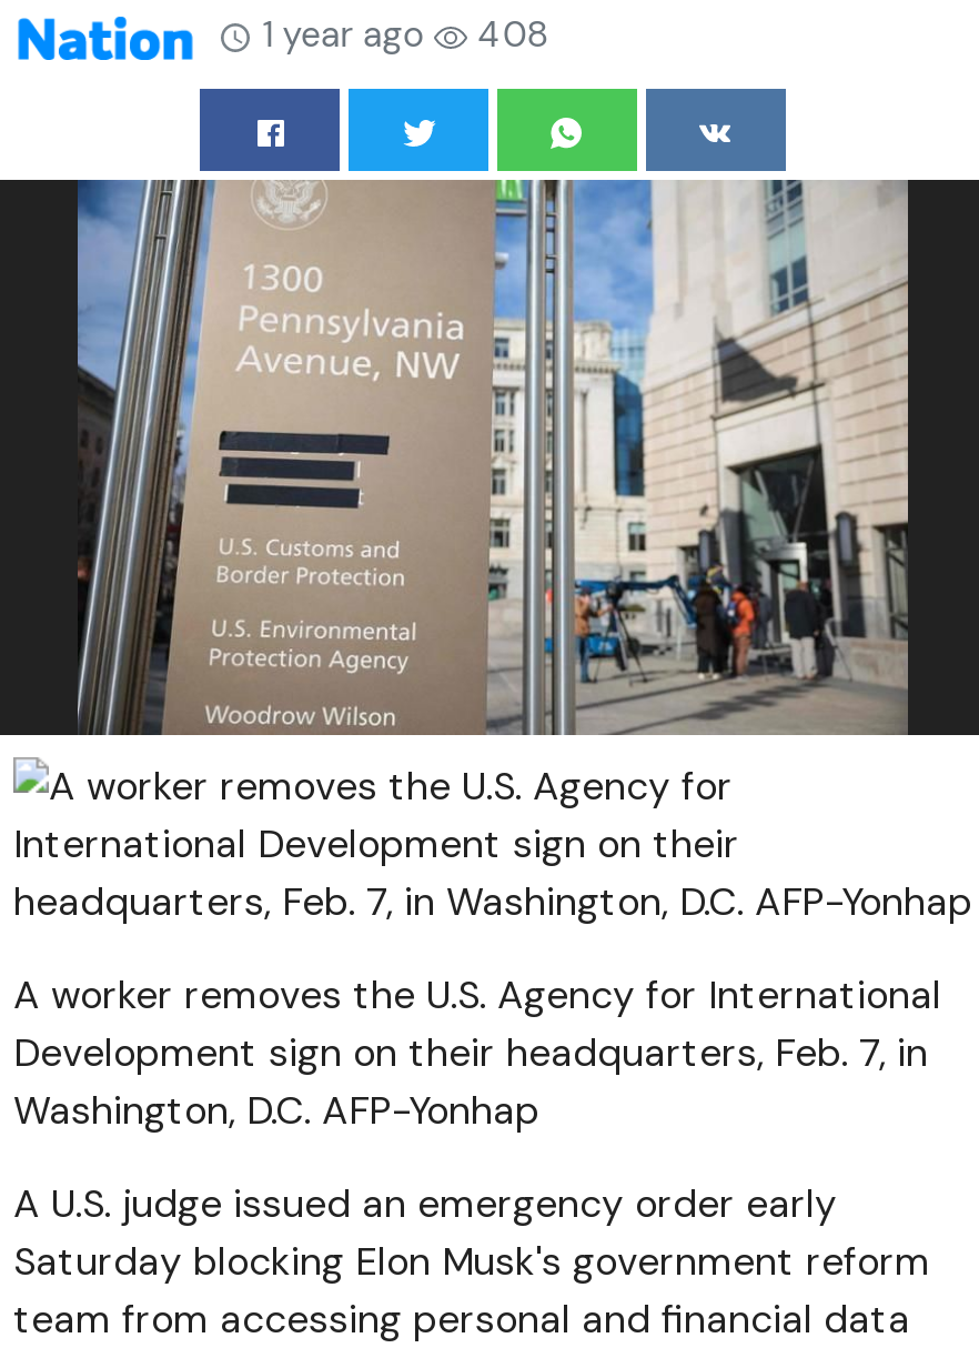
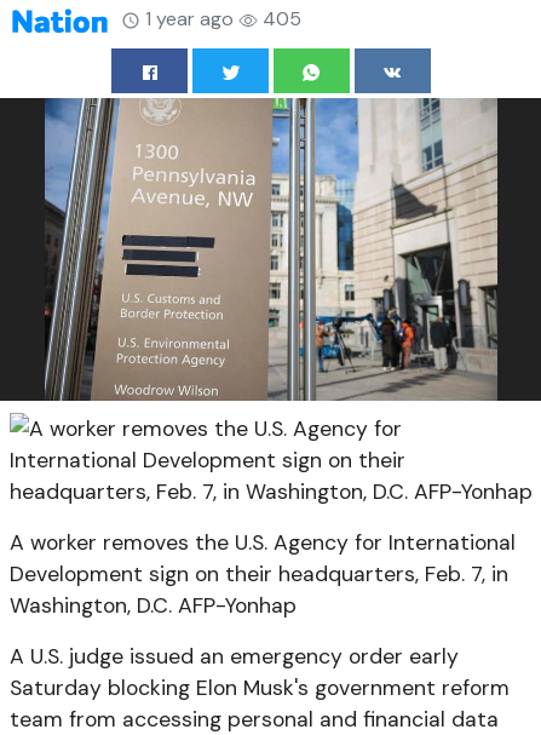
- 1 year ago 408
+ 1 year ago 405
